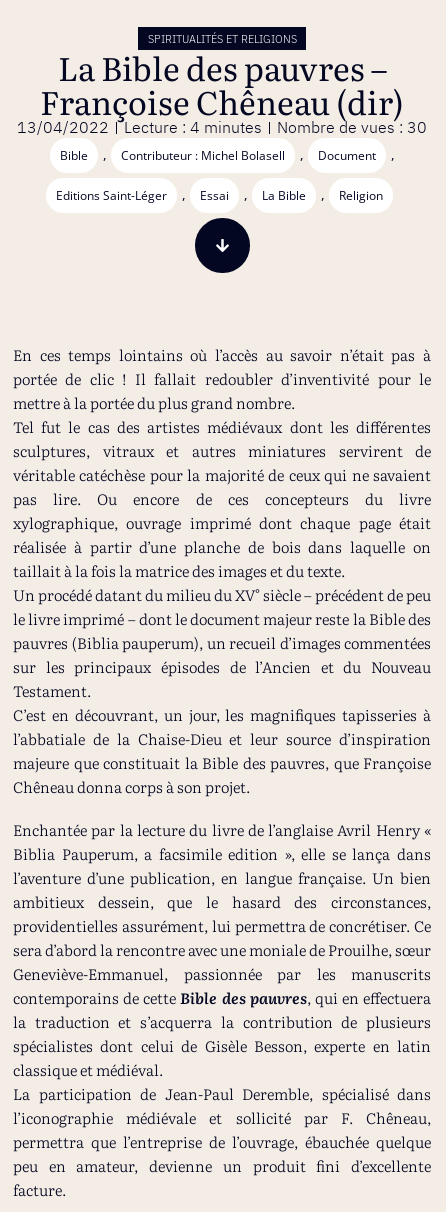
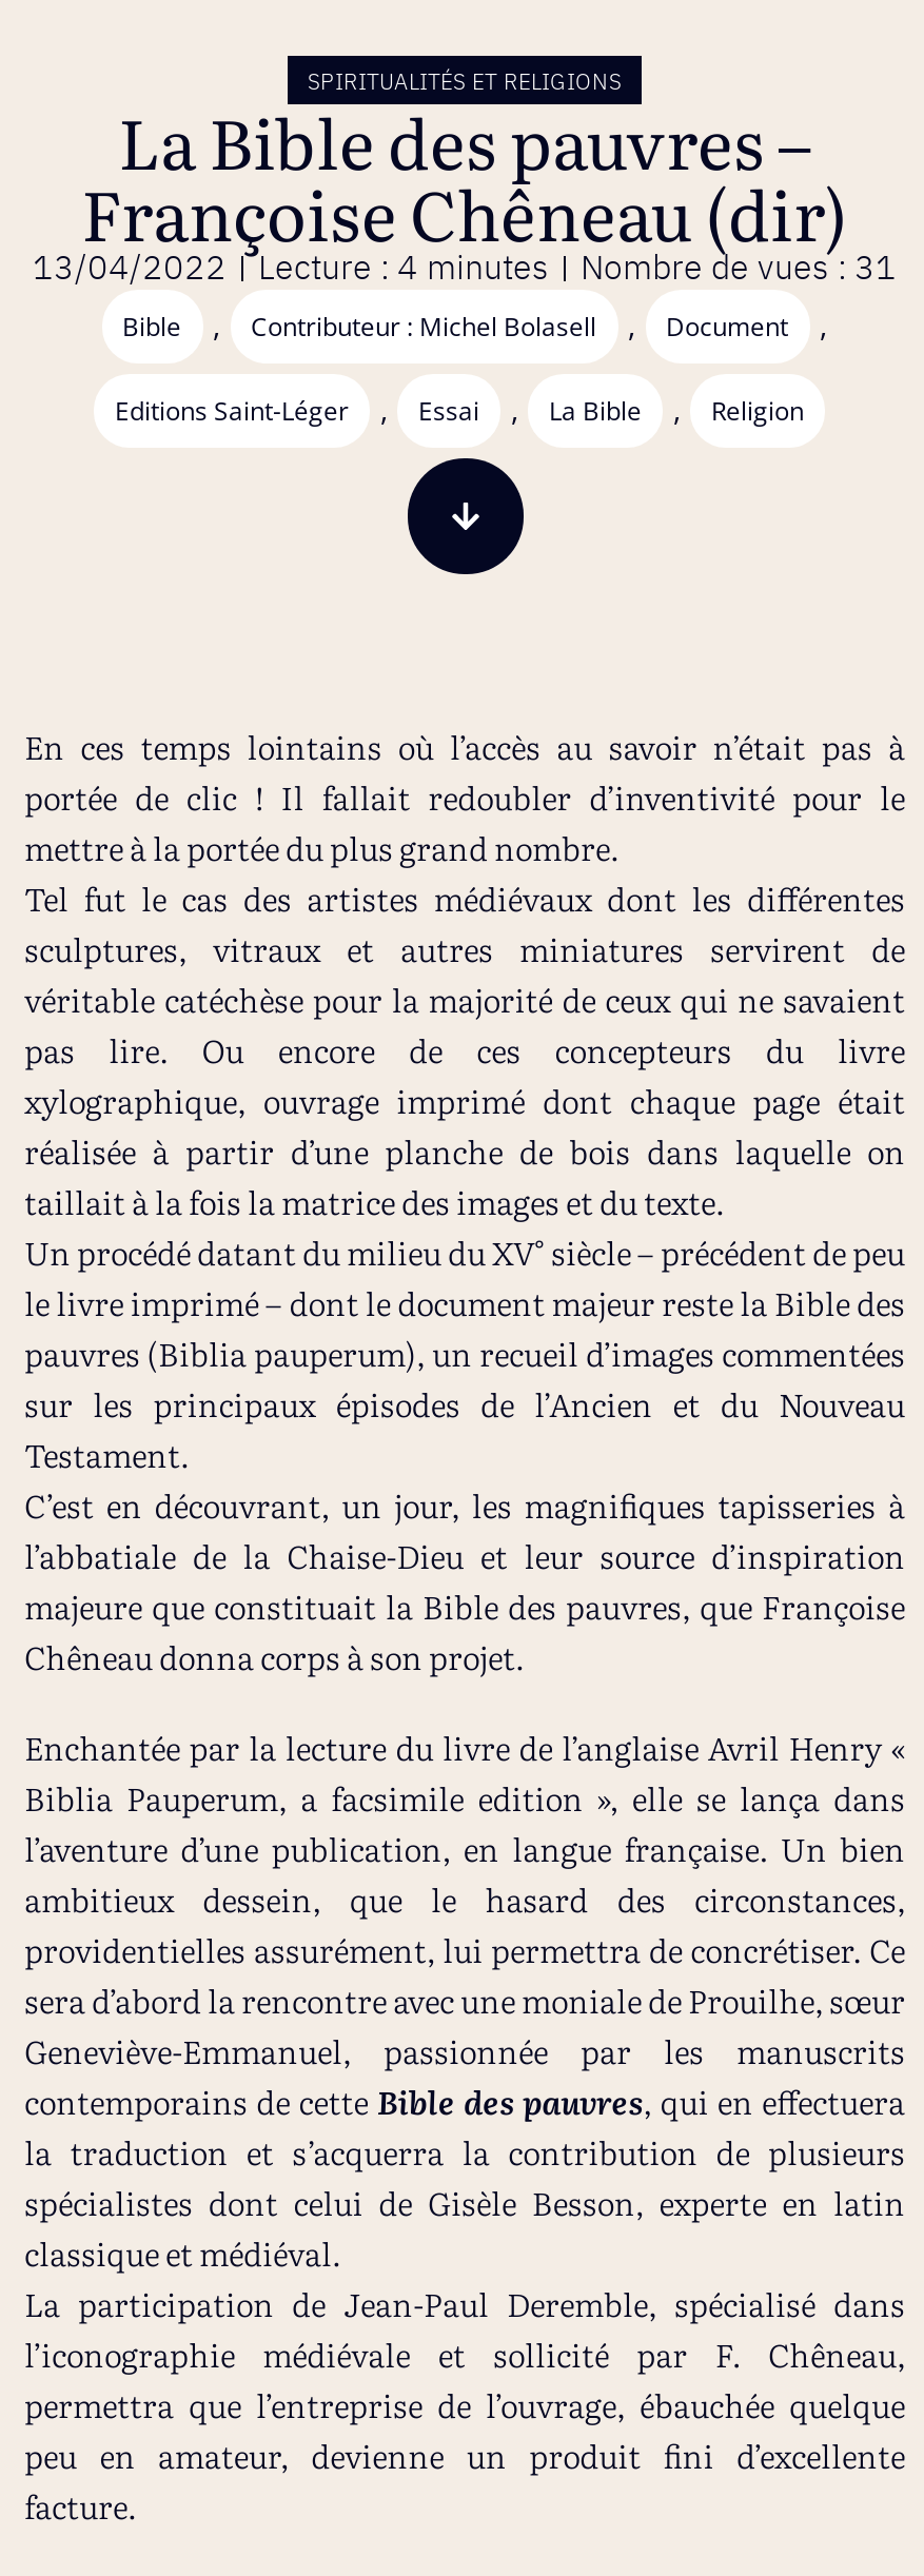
- Nombre de vues : 30
+ Nombre de vues : 31
